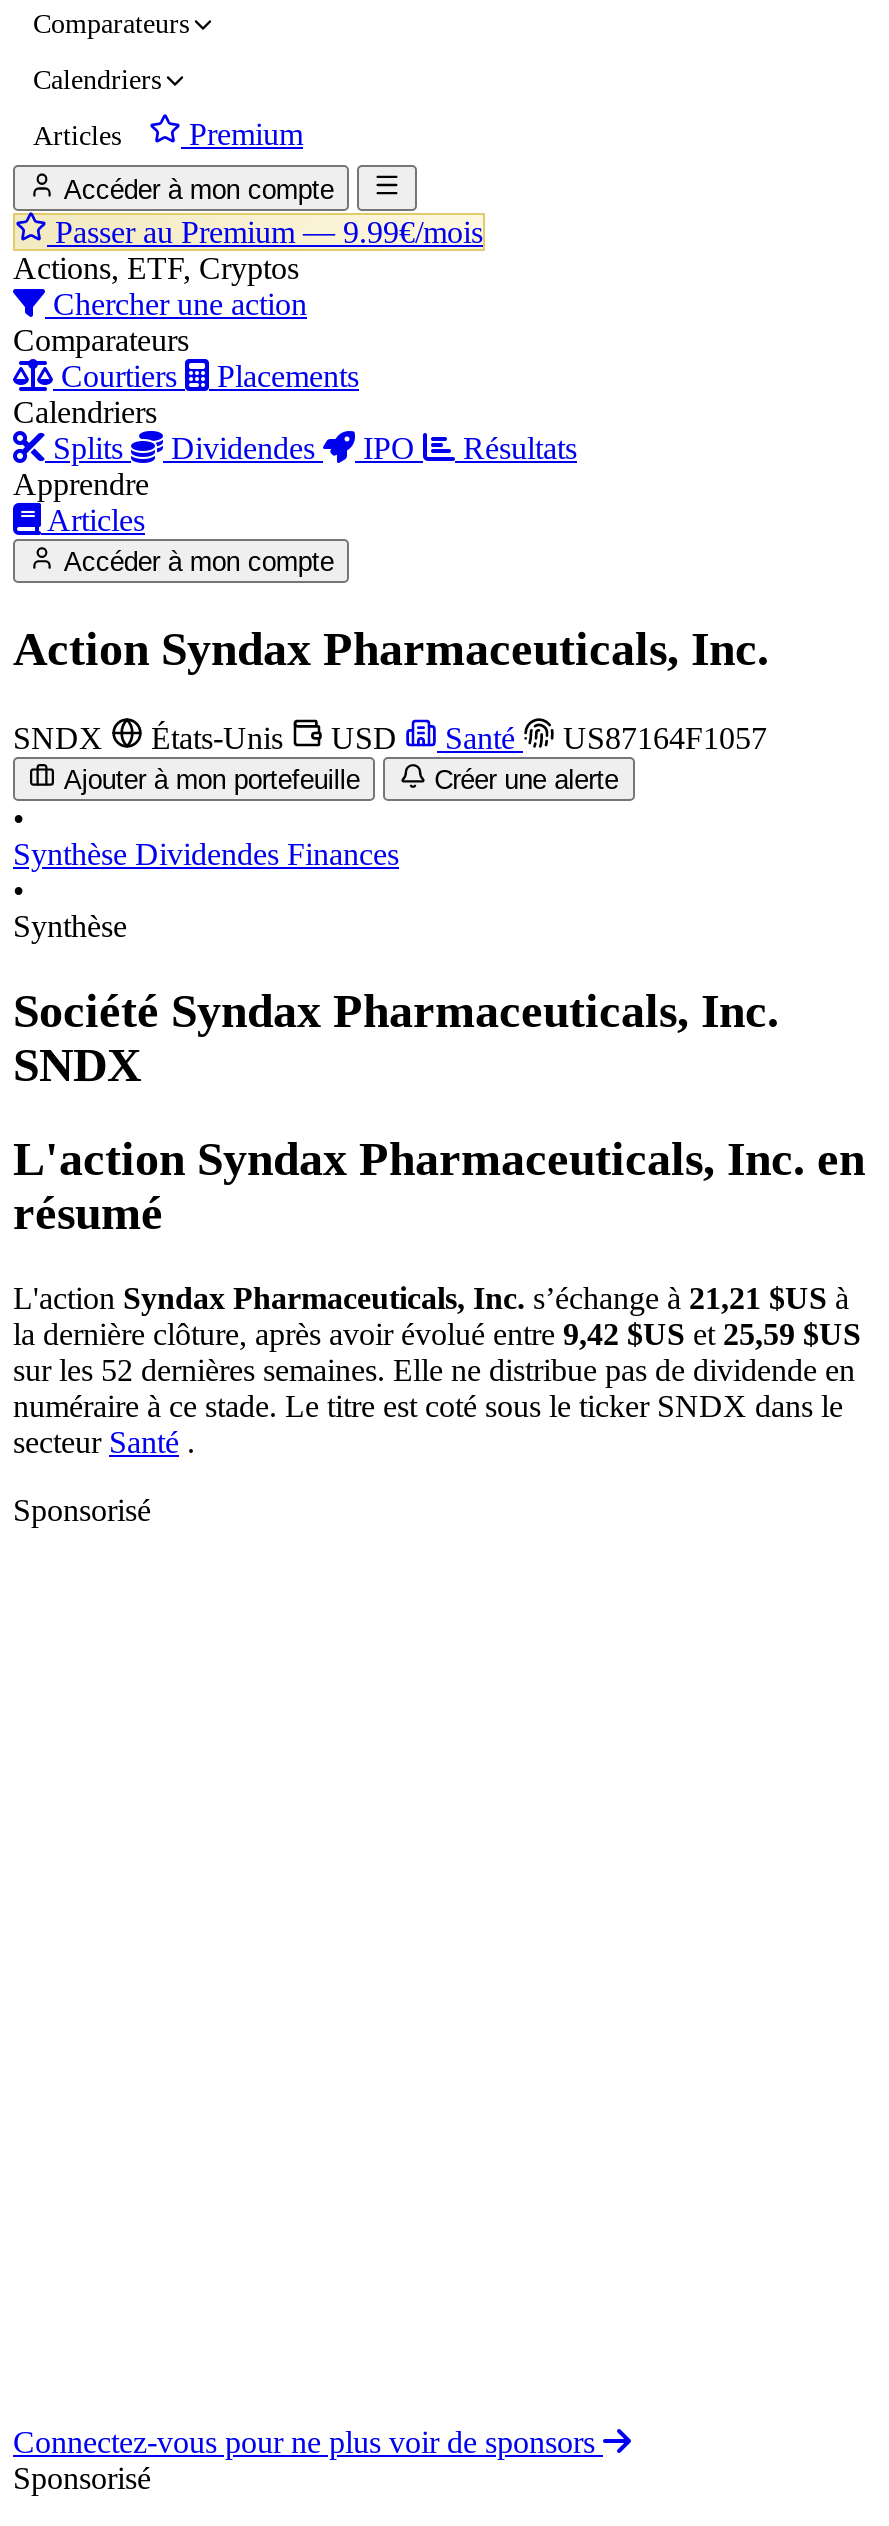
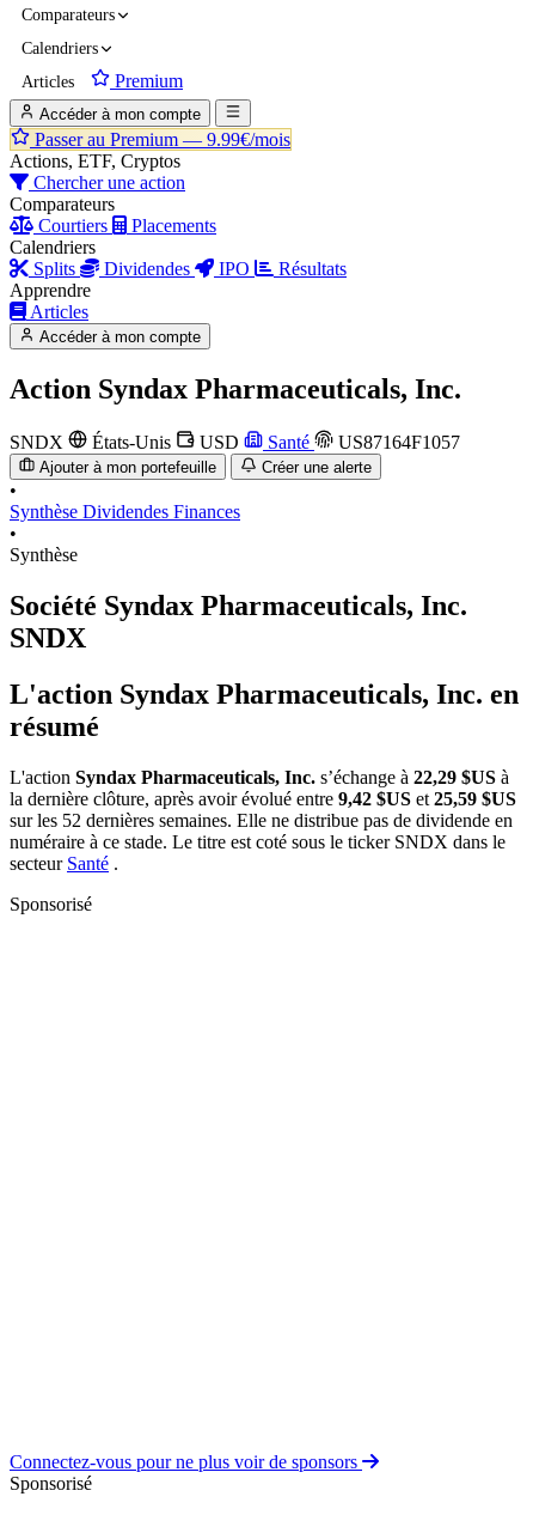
- L'action Syndax Pharmaceuticals, Inc. s’échange à 21,21 $US à
+ L'action Syndax Pharmaceuticals, Inc. s’échange à 22,29 $US à
